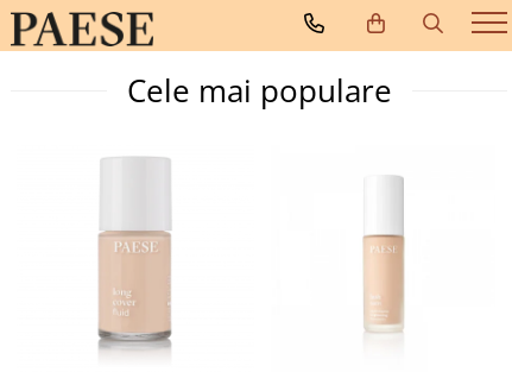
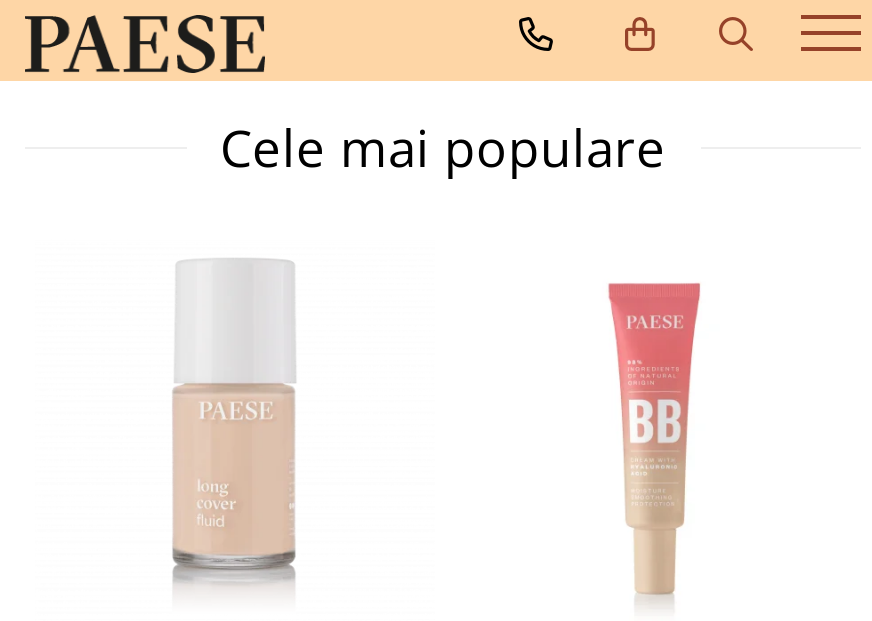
- [image]
+ [image]
